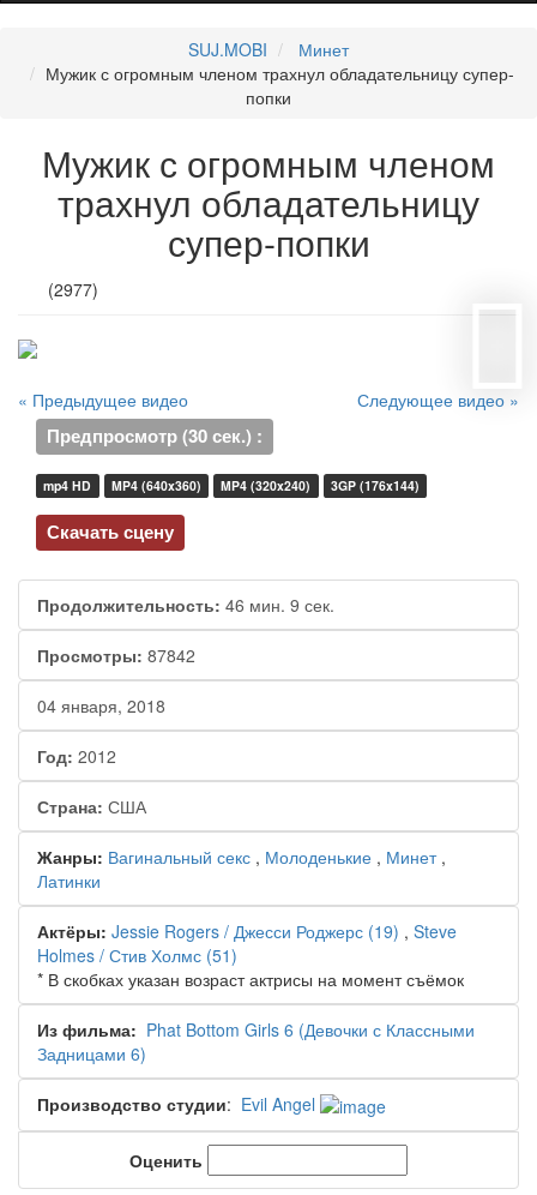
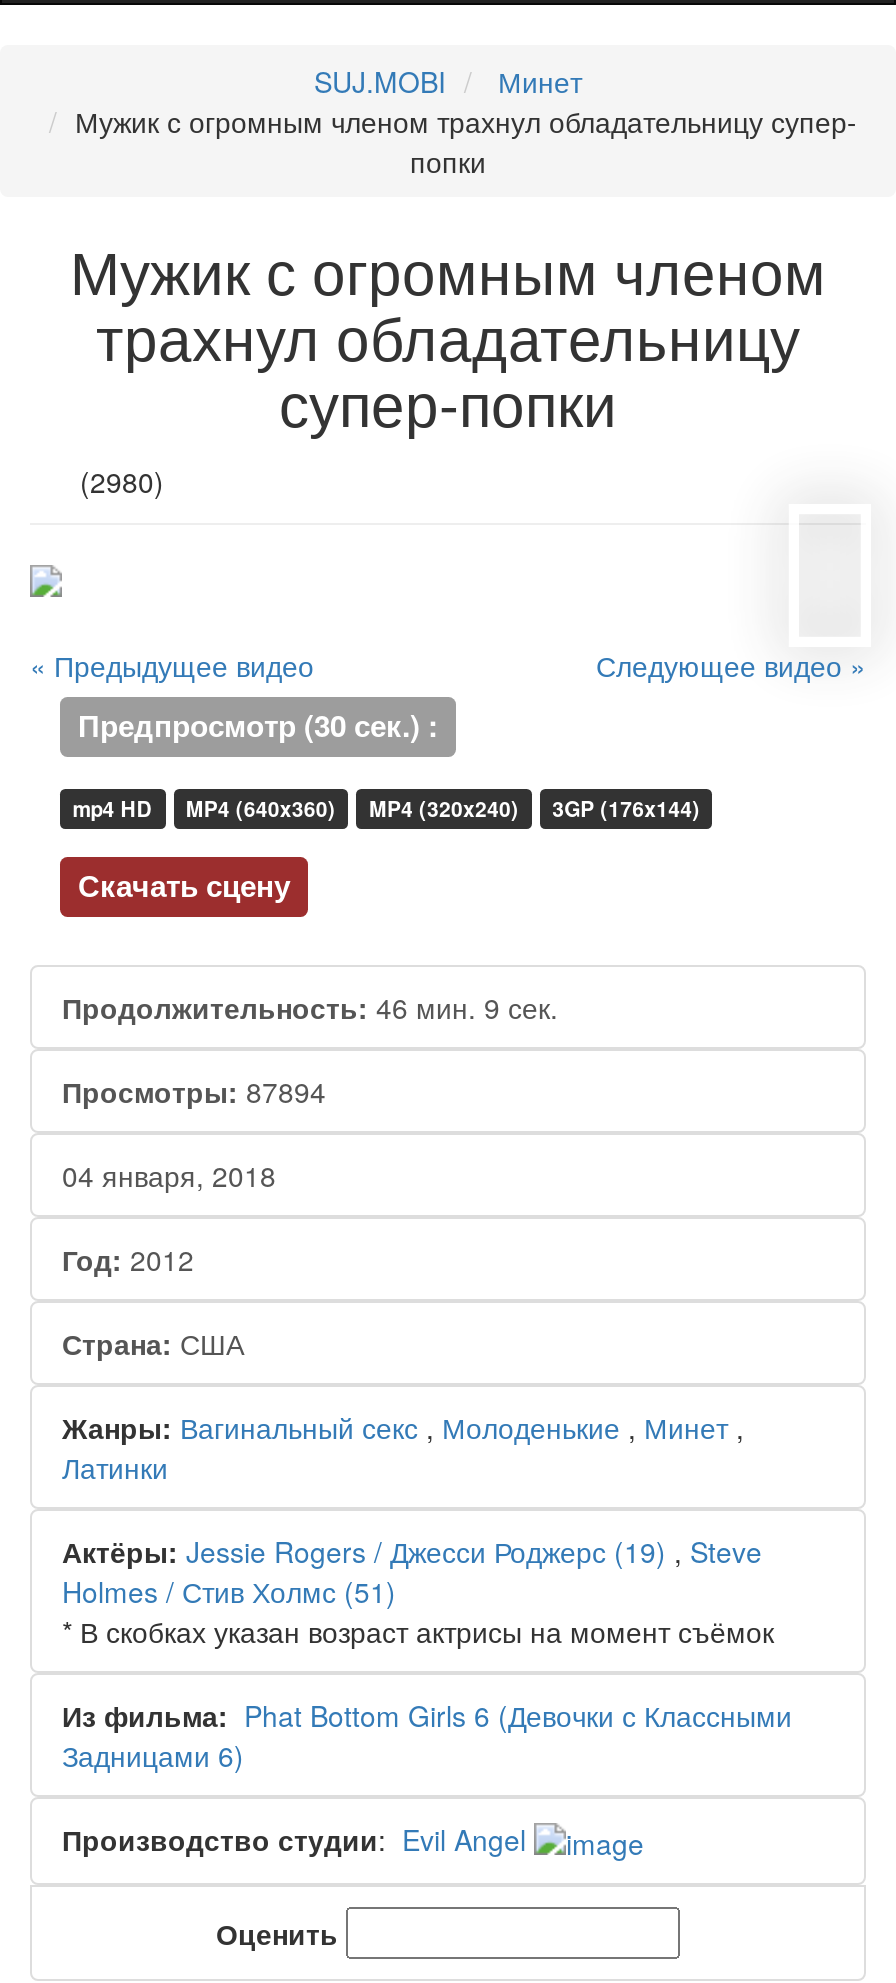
- (2977)
+ (2980)

- Просмотры: 87842
+ Просмотры: 87894
